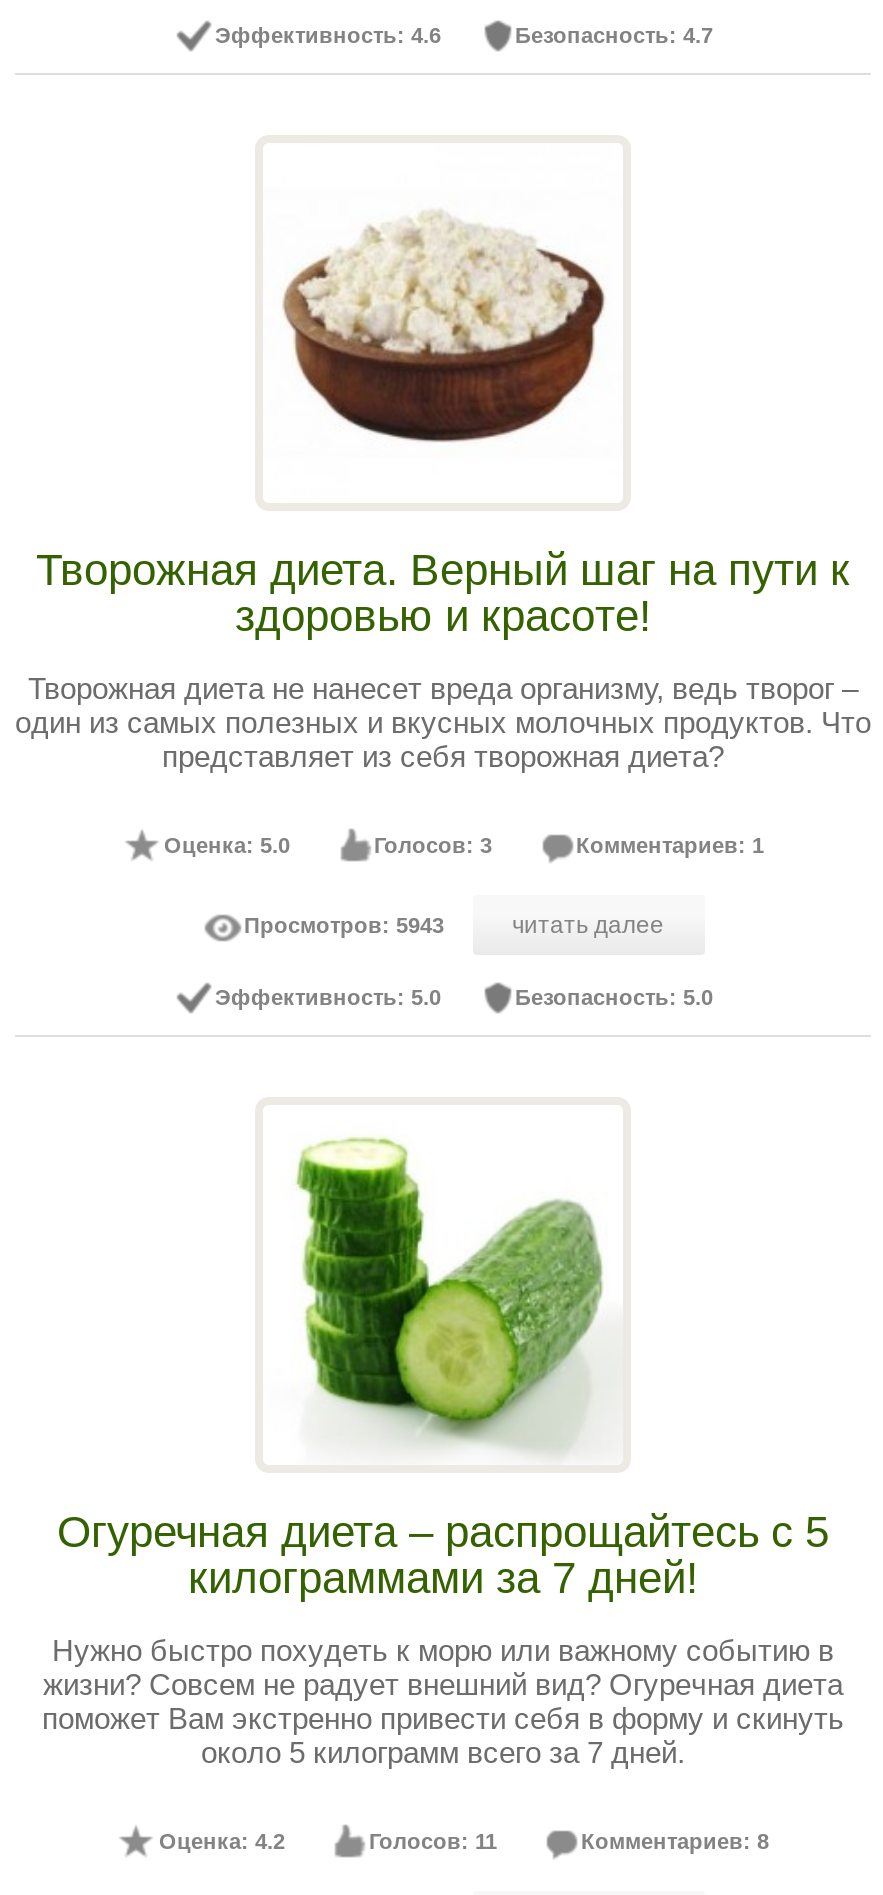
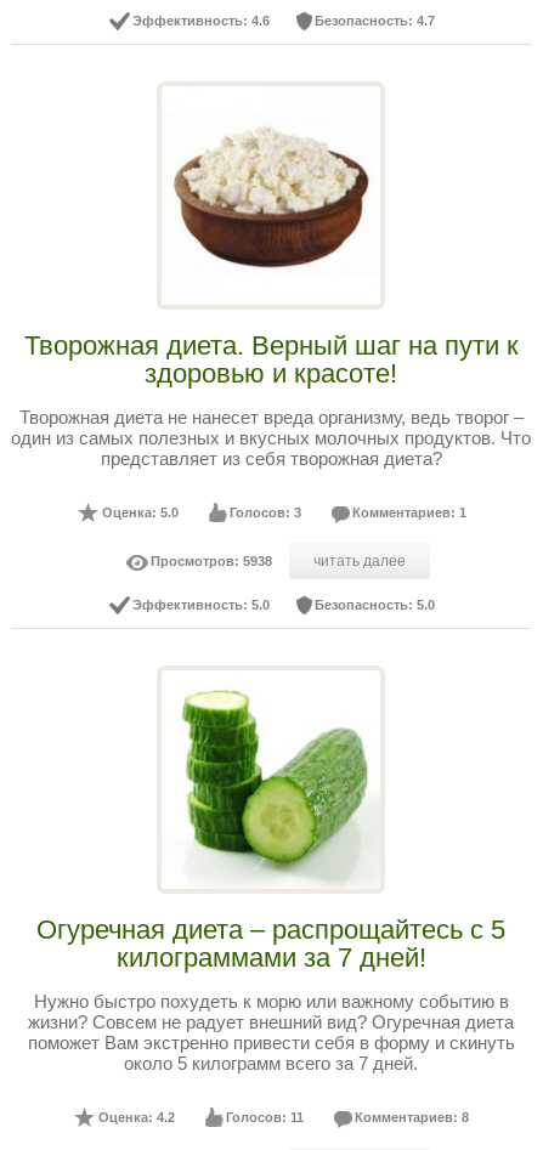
- Просмотров: 5943
+ Просмотров: 5938
